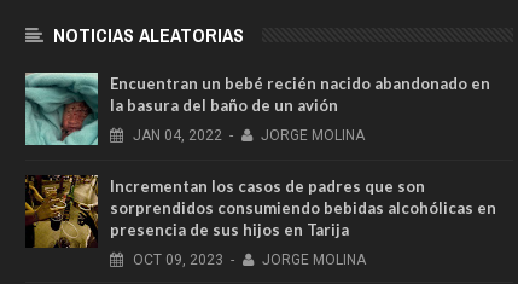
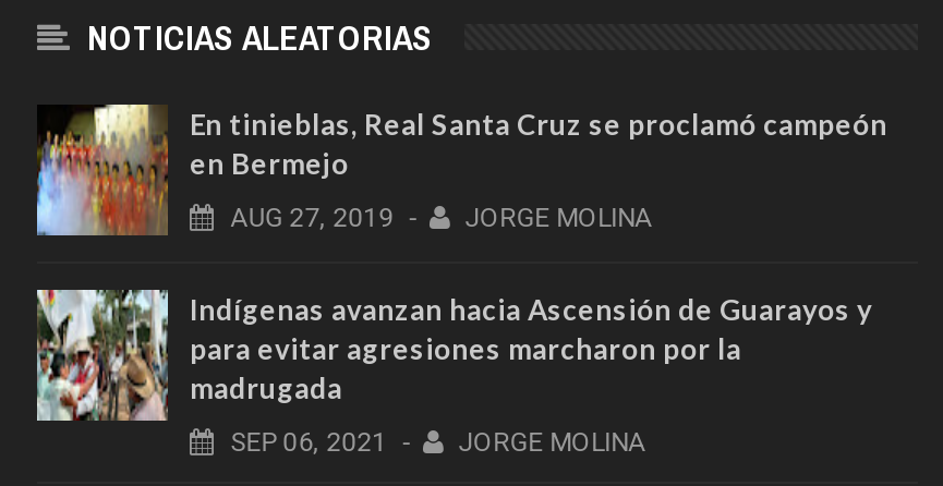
- [image]
- Encuentran un bebé recién nacido abandonado en
- la basura del baño de un avión
+ [image]
+ En tinieblas, Real Santa Cruz se proclamó campeón
+ en Bermejo

- JAN 04, 2022 - JORGE MOLINA
+ AUG 27, 2019 - JORGE MOLINA

- [image]
- Incrementan los casos de padres que son
- sorprendidos consumiendo bebidas alcohólicas en
- presencia de sus hijos en Tarija
+ [image]
+ Indígenas avanzan hacia Ascensión de Guarayos y
+ para evitar agresiones marcharon por la
+ madrugada

- OCT 09, 2023 - JORGE MOLINA
+ SEP 06, 2021 - JORGE MOLINA
